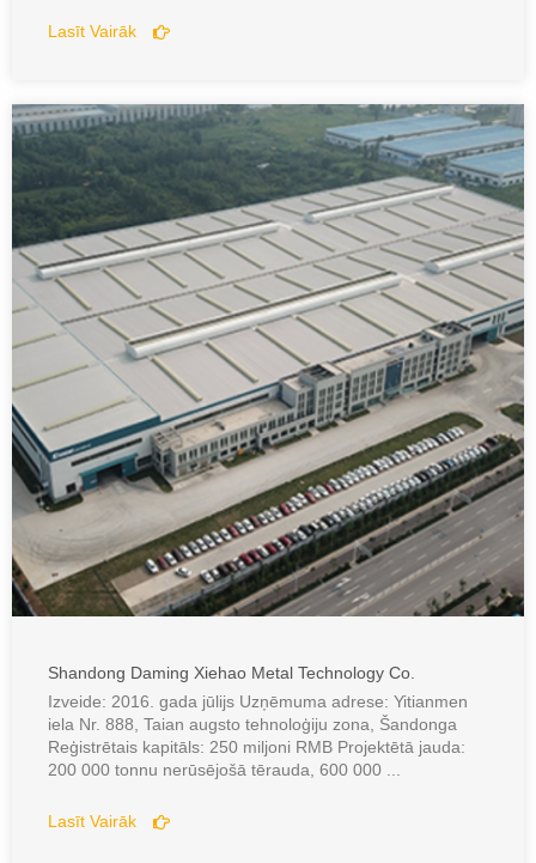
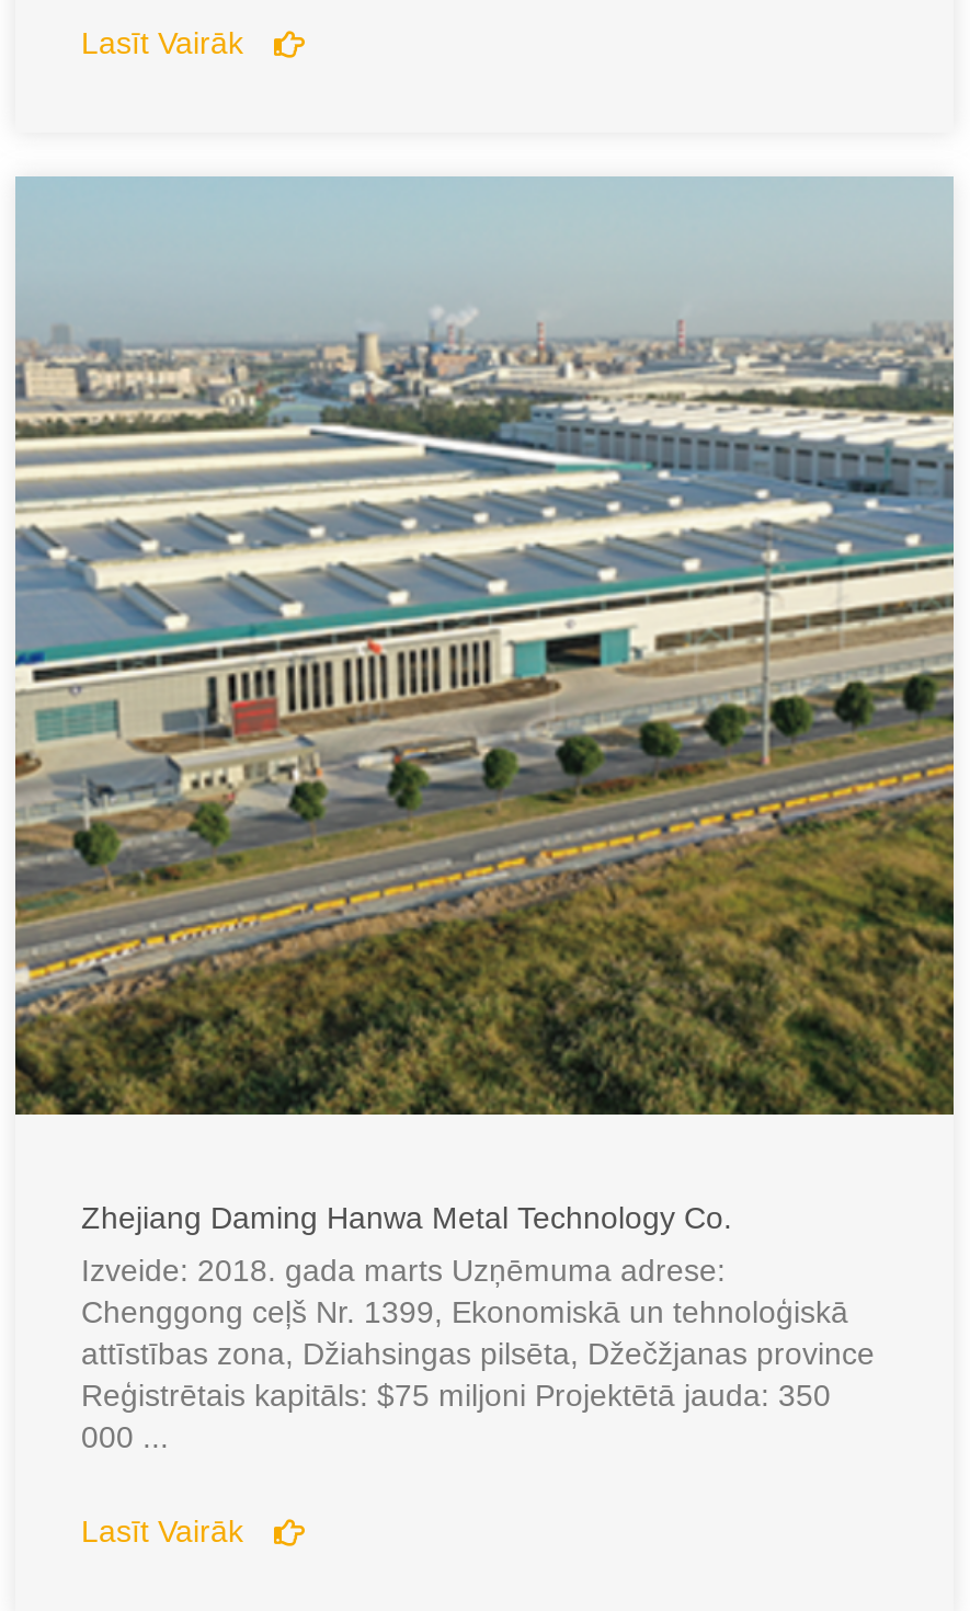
- [image]
- Shandong Daming Xiehao Metal Technology Co.
+ [image]
+ Zhejiang Daming Hanwa Metal Technology Co.

- Izveide: 2016. gada jūlijs Uzņēmuma adrese: Yitianmen
- iela Nr. 888, Taian augsto tehnoloģiju zona, Šandonga
- Reģistrētais kapitāls: 250 miljoni RMB Projektētā jauda:
- 200 000 tonnu nerūsējošā tērauda, 600 000 ...
+ Izveide: 2018. gada marts Uzņēmuma adrese:
+ Chenggong ceļš Nr. 1399, Ekonomiskā un tehnoloģiskā
+ attīstības zona, Džiahsingas pilsēta, Džečžjanas province
+ Reģistrētais kapitāls: $75 miljoni Projektētā jauda: 350
+ 000 ...
